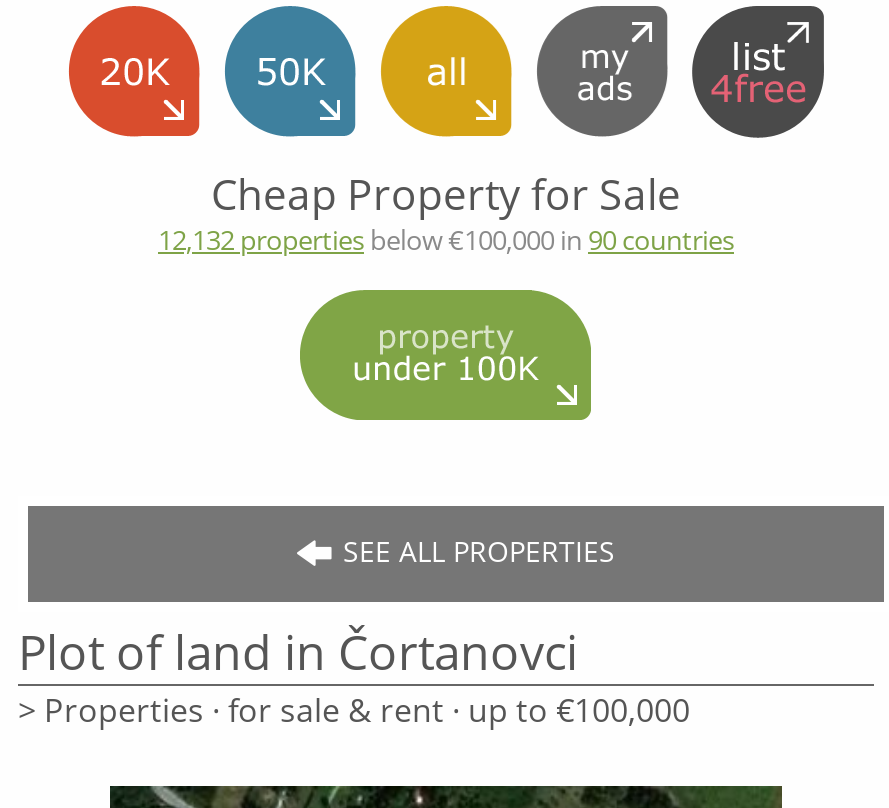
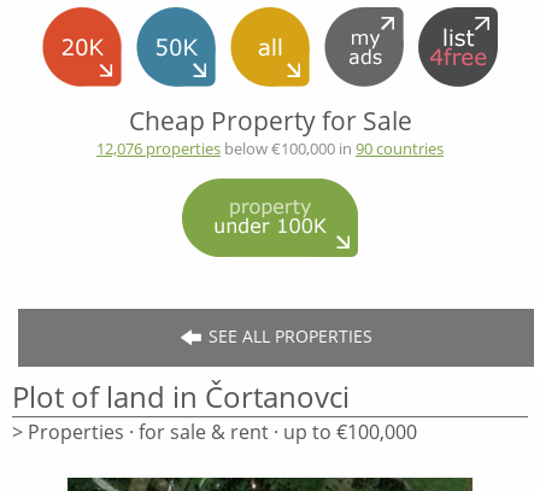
- 12,132 properties below €100,000 in 90 countries
+ 12,076 properties below €100,000 in 90 countries
